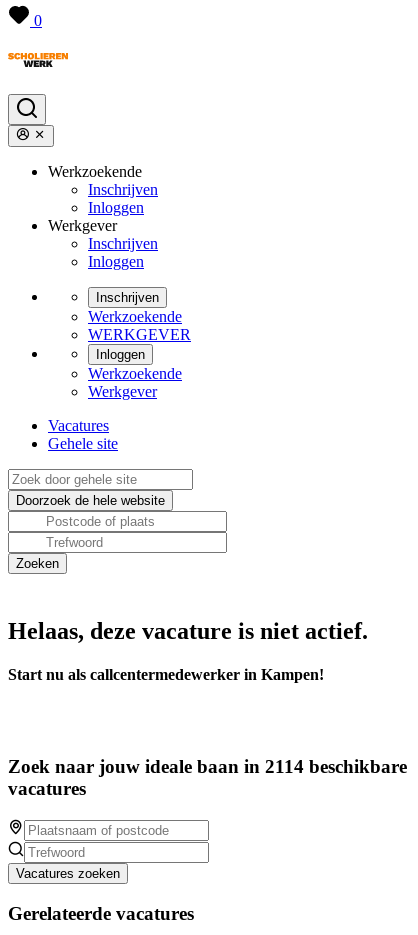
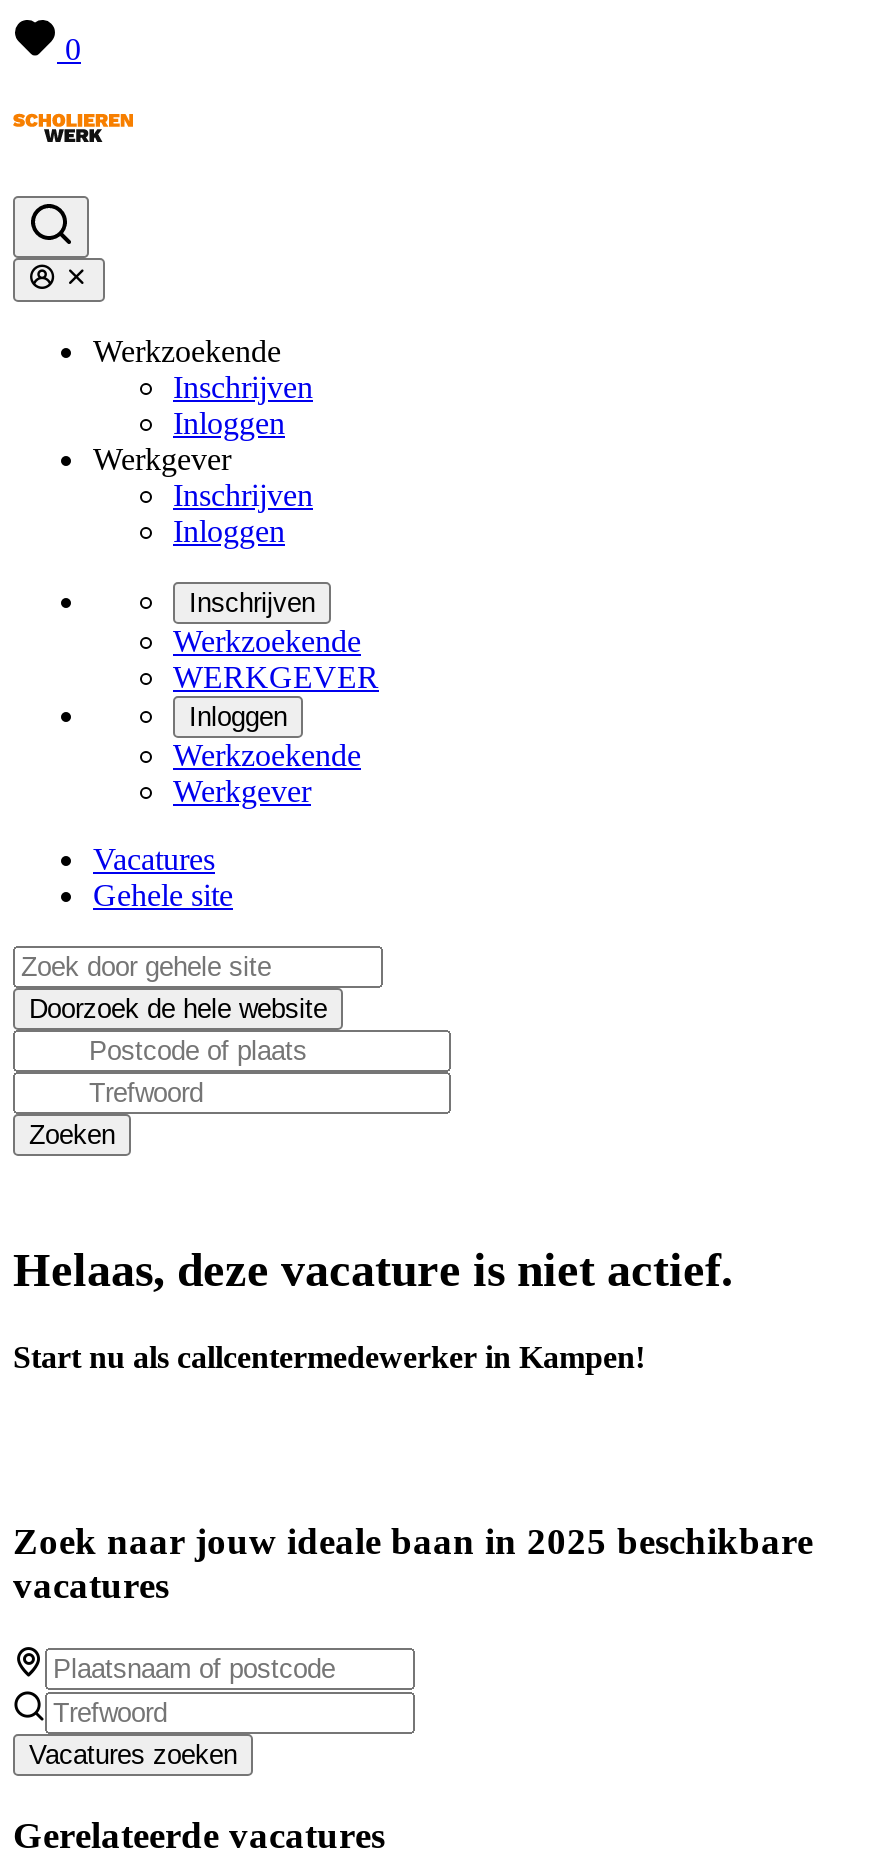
- Zoek naar jouw ideale baan in 2114 beschikbare
+ Zoek naar jouw ideale baan in 2025 beschikbare
